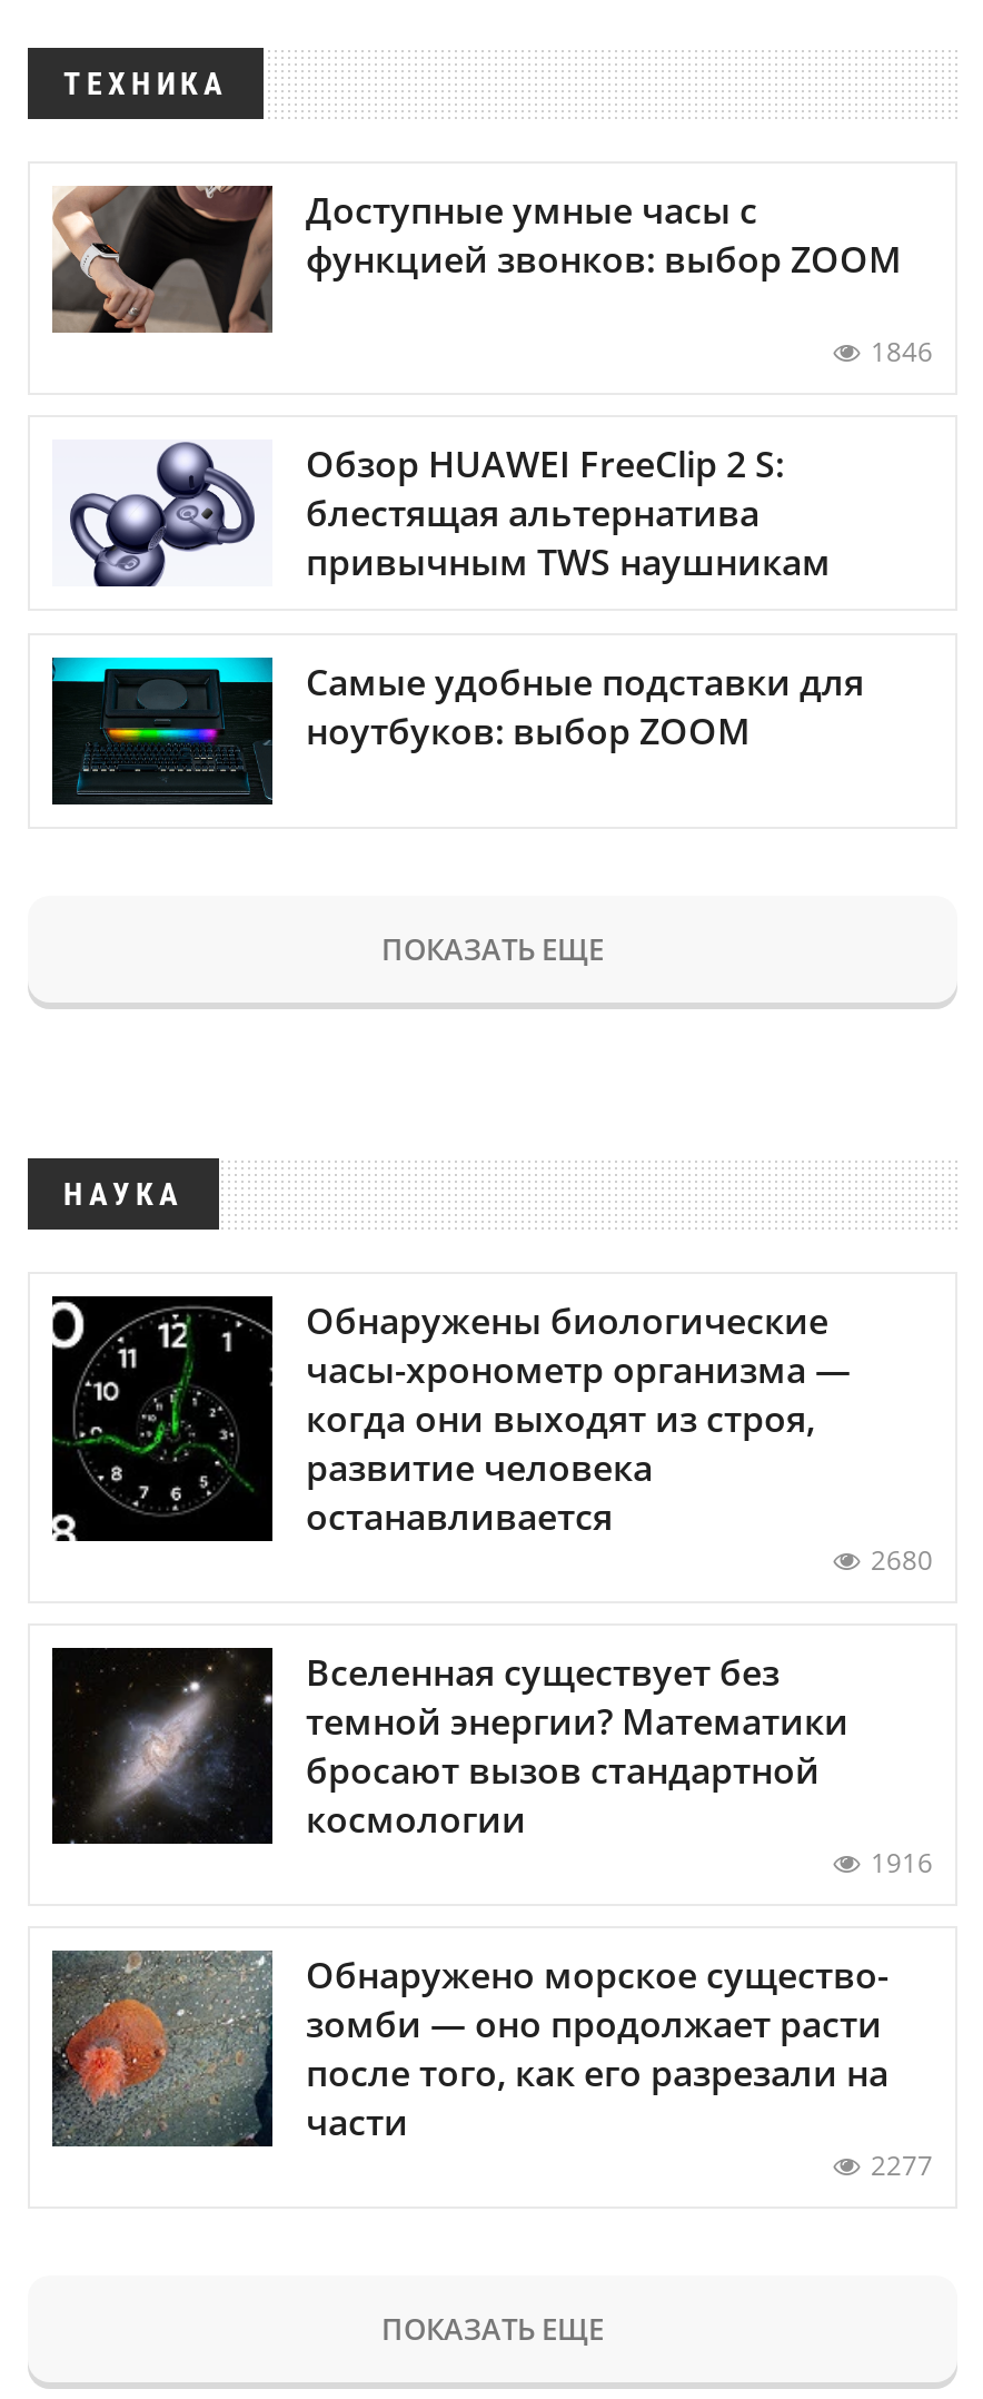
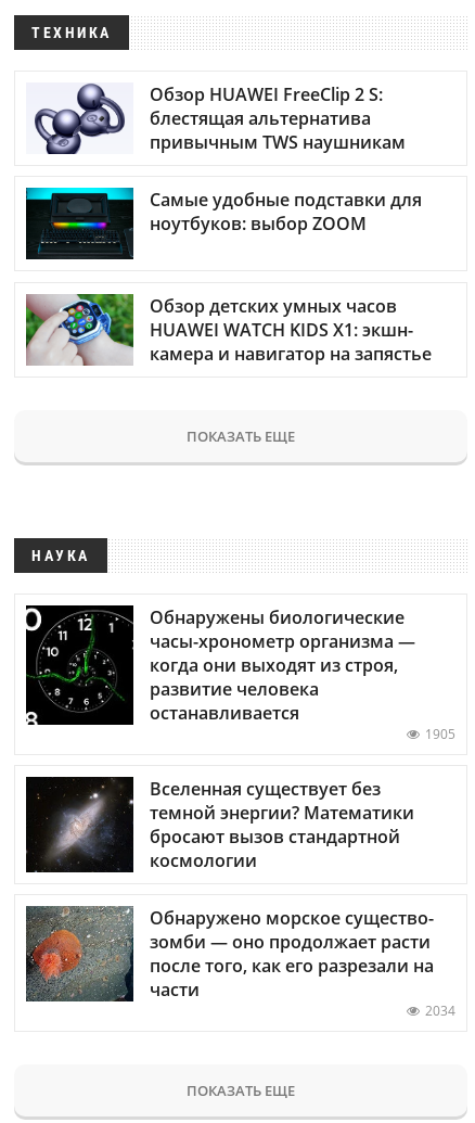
- [image]
- Доступные умные часы с
- функцией звонков: выбор ZOOM
- 1846

moved up: [image] | Обзор HUAWEI FreeClip 2 S: | блестящая альтернатива | привычным TWS наушникам | Самые удобные подставки для | ноутбуков: выбор ZOOM

+ [image]
+ Обзор детских умных часов
+ HUAWEI WATCH KIDS X1: экшн-
+ камера и навигатор на запястье

- 2680
+ 1905

- 1916

- 2277
+ 2034
